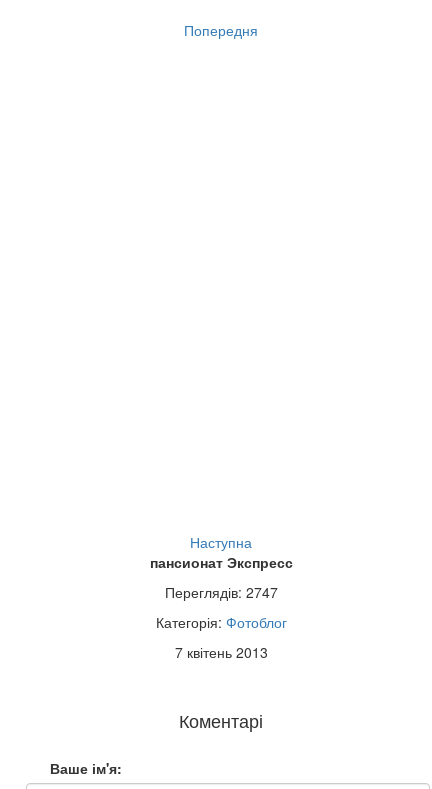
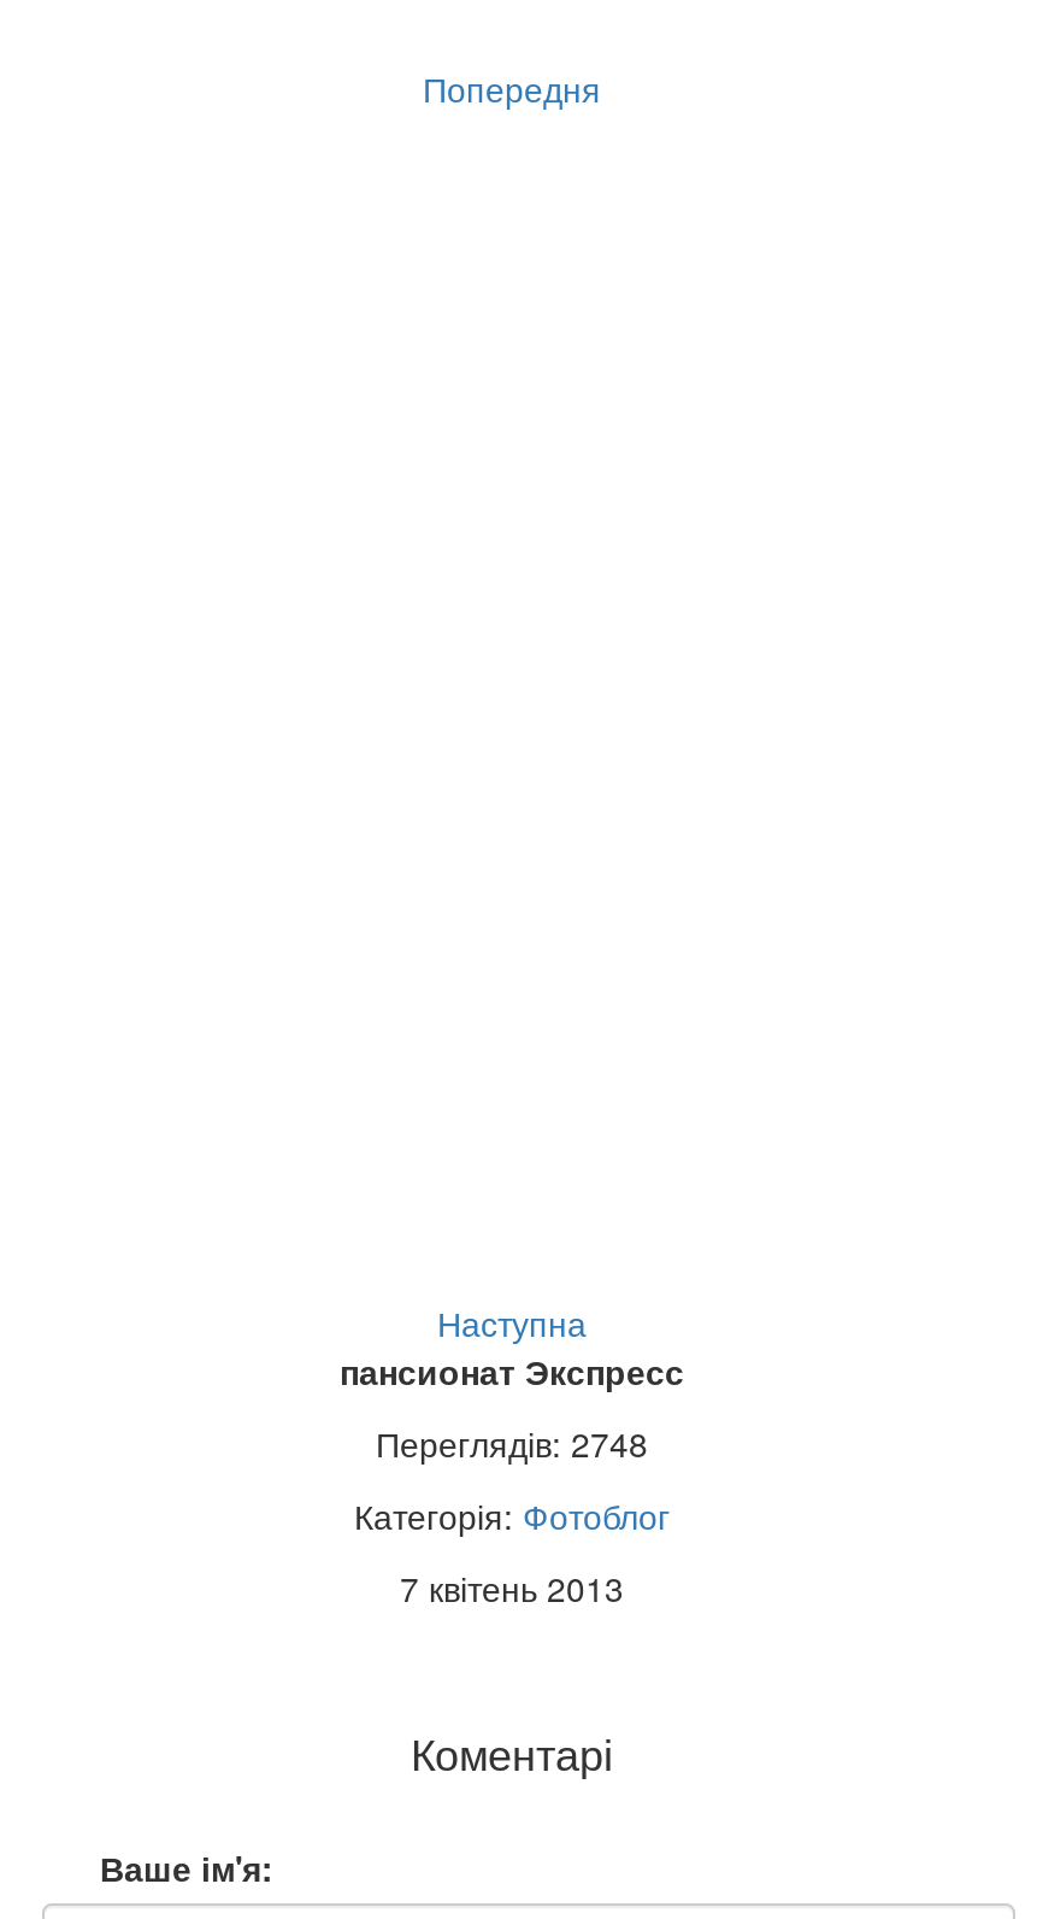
- Переглядів: 2747
+ Переглядів: 2748
